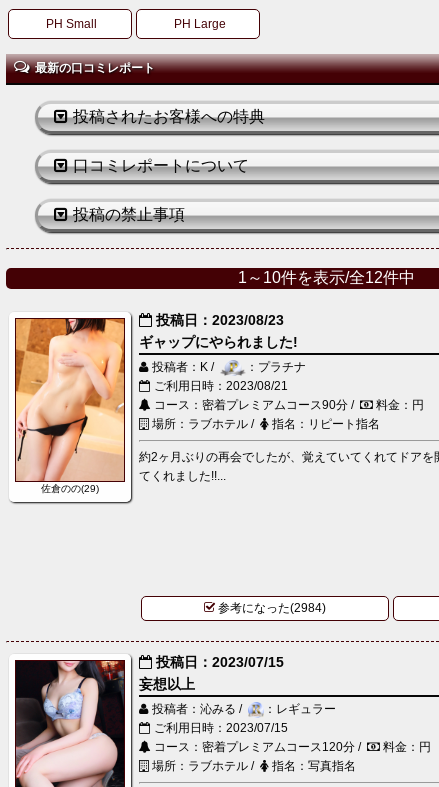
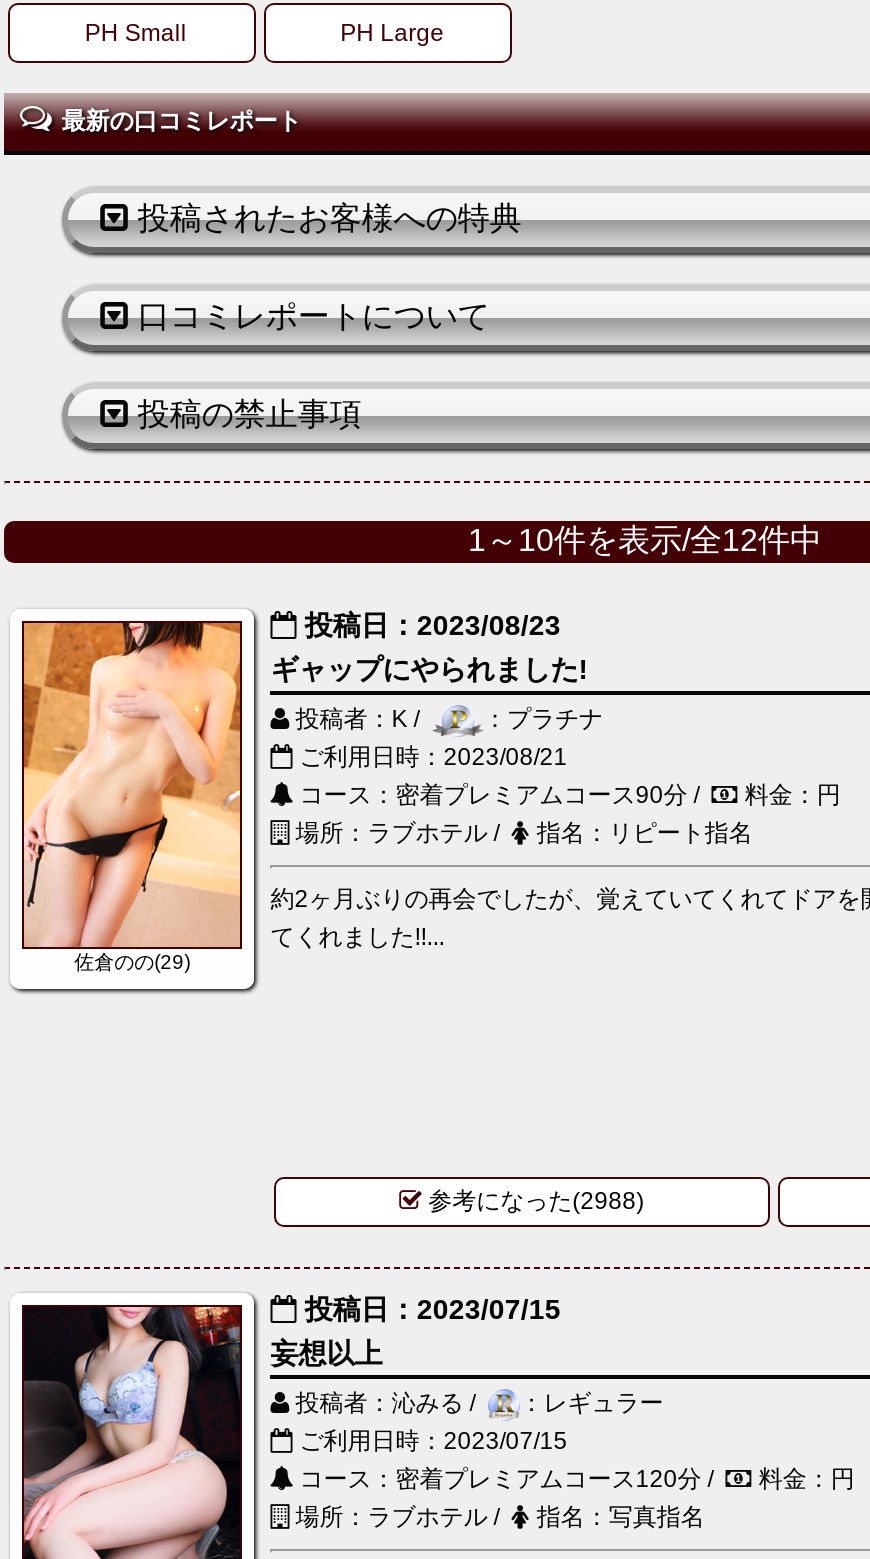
- 参考になった(2984)
+ 参考になった(2988)
